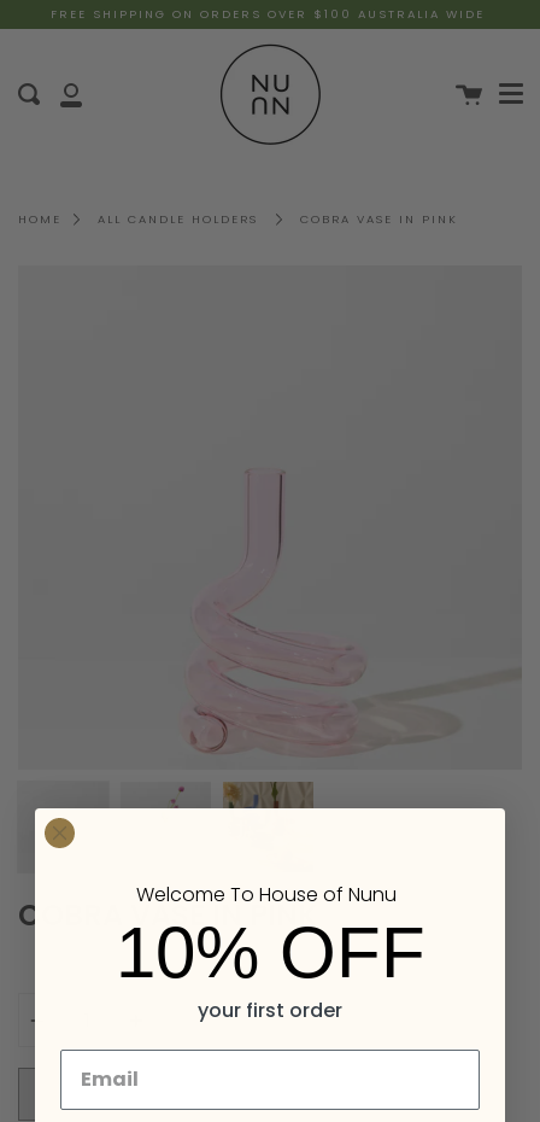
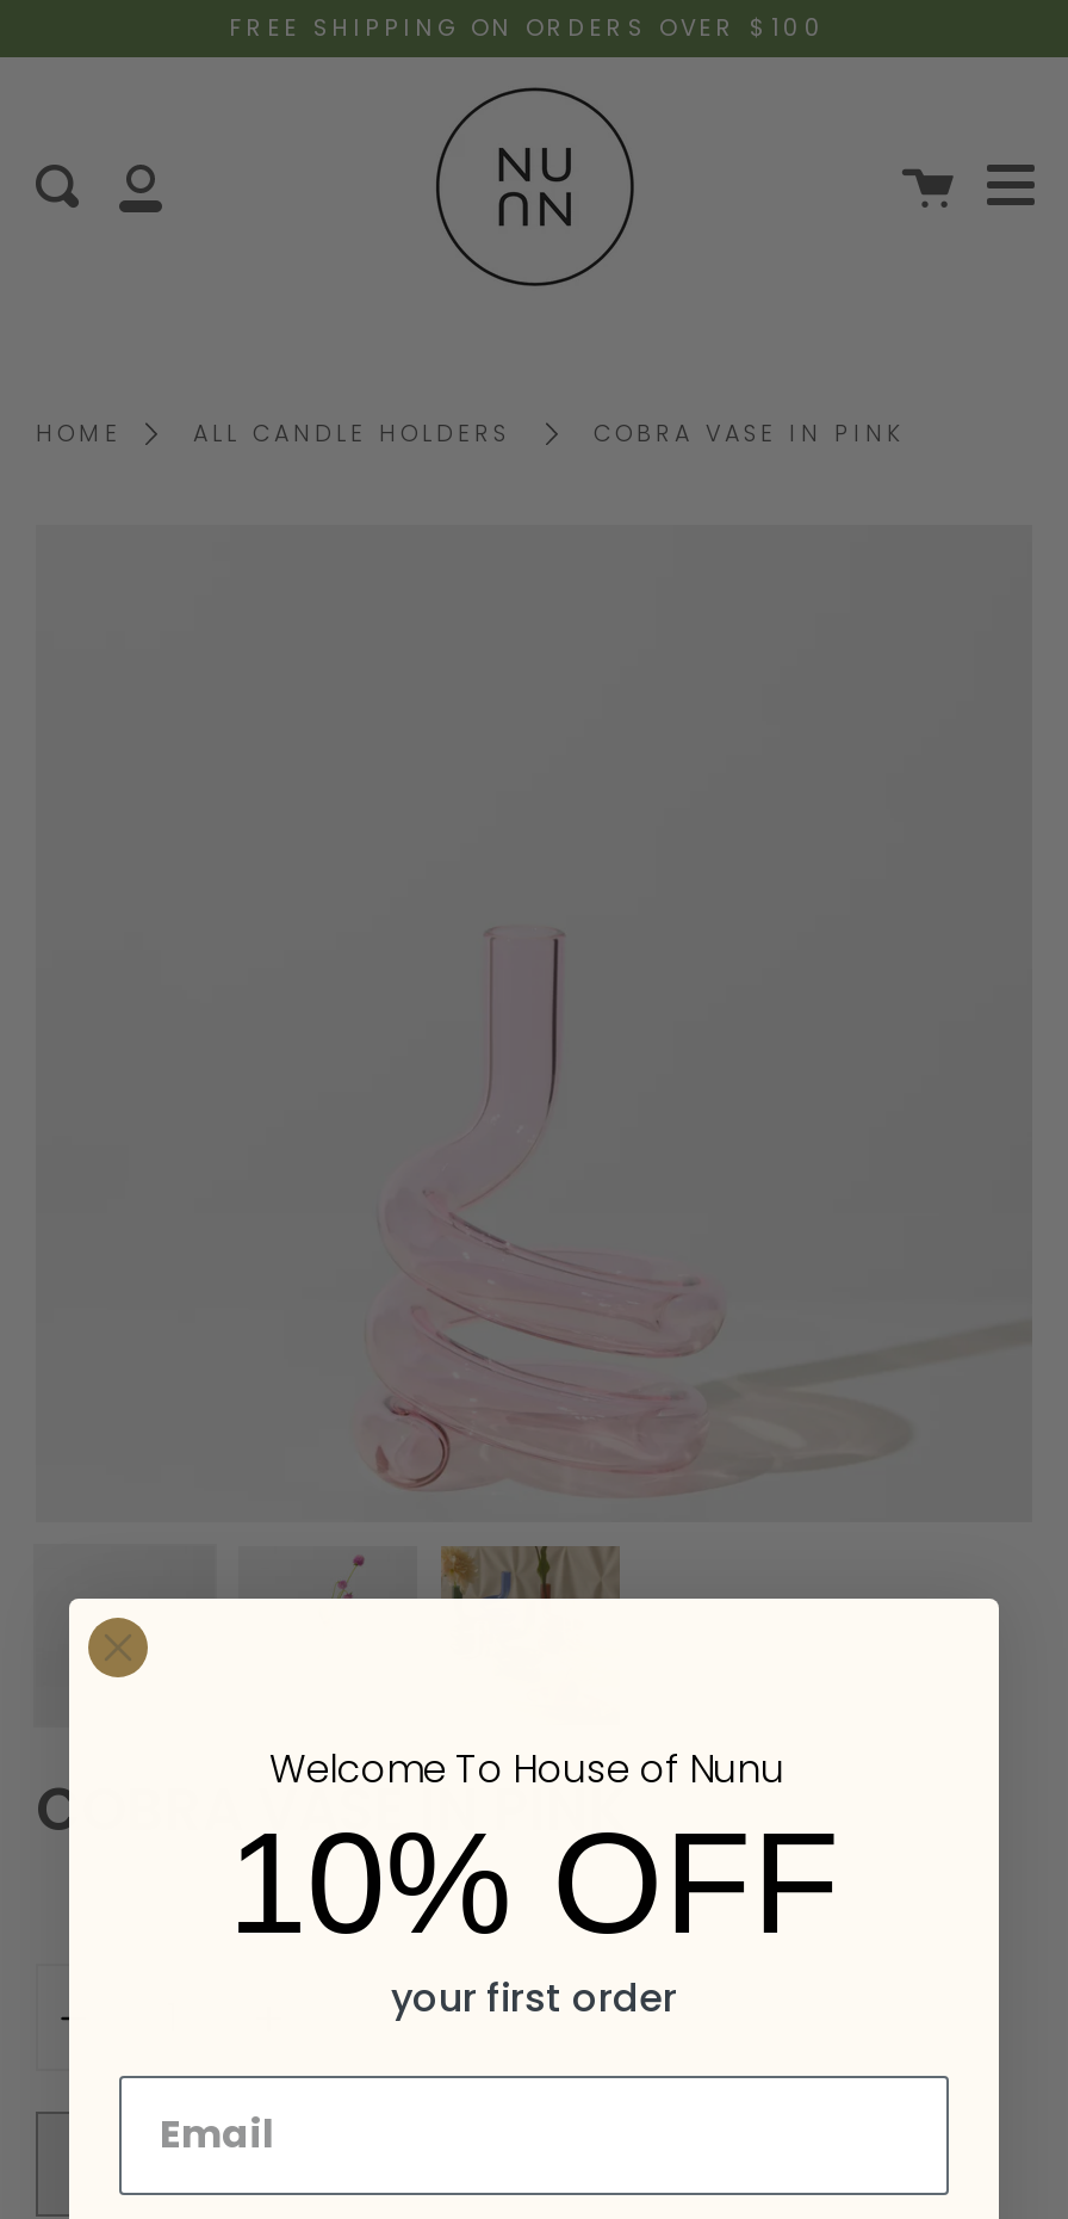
- FREE SHIPPING ON ORDERS OVER $100 AUSTRALIA WIDE
+ FREE SHIPPING ON ORDERS OVER $100
